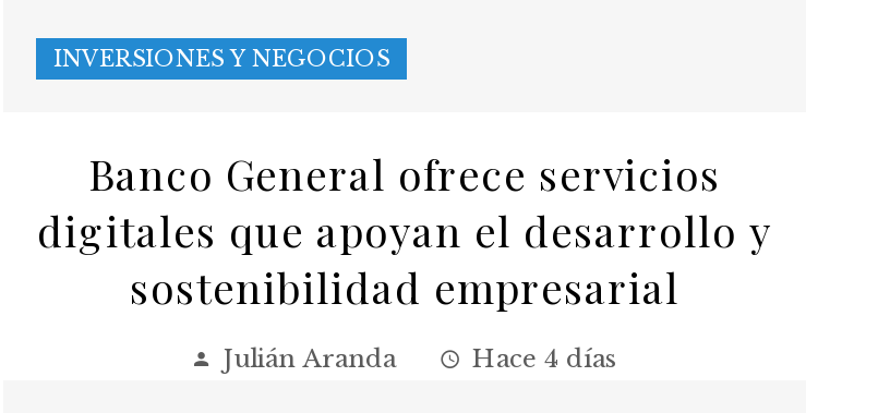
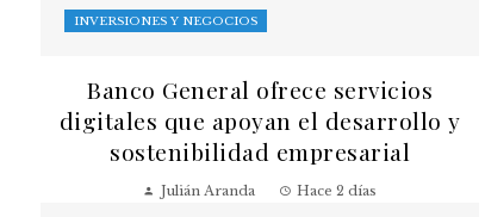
- Hace 4 días
+ Hace 2 días
